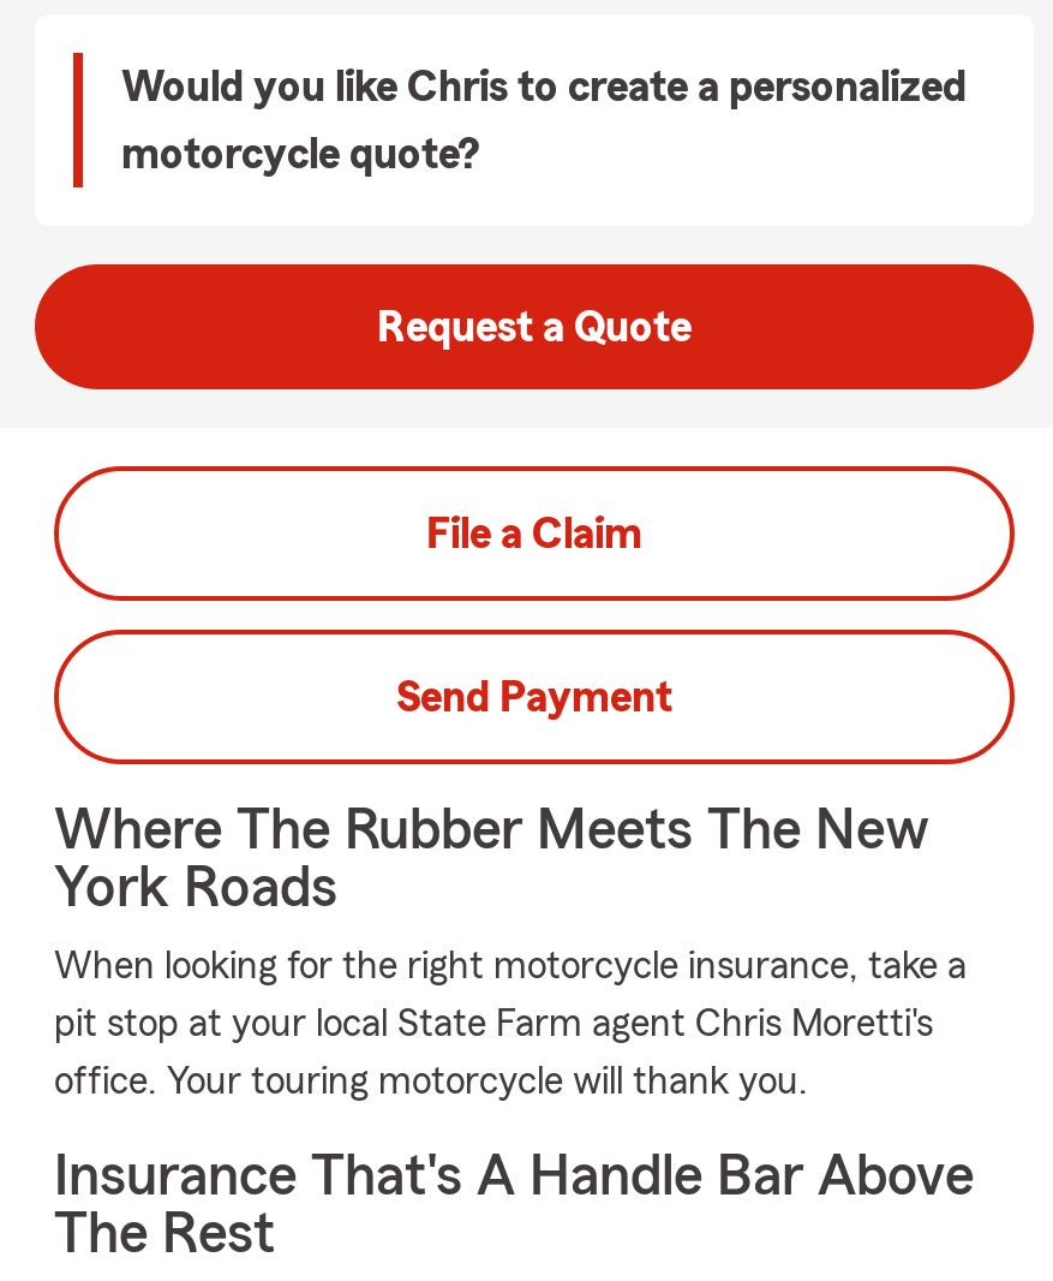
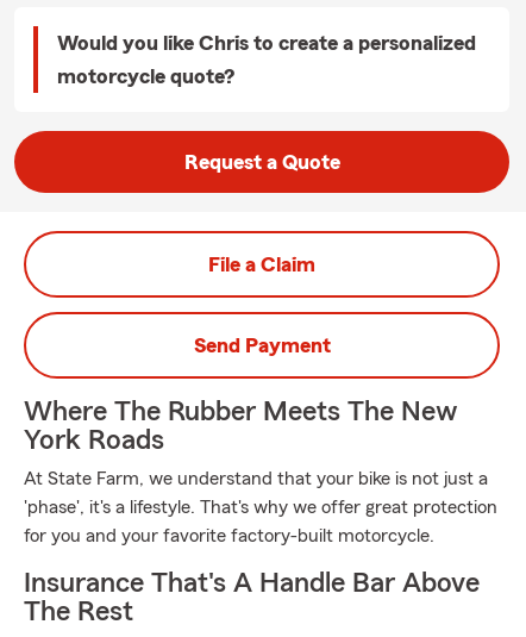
- When looking for the right motorcycle insurance, take a
+ At State Farm, we understand that your bike is not just a

- pit stop at your local State Farm agent Chris Moretti's
+ 'phase', it's a lifestyle. That's why we offer great protection

- office. Your touring motorcycle will thank you.
+ for you and your favorite factory-built motorcycle.
